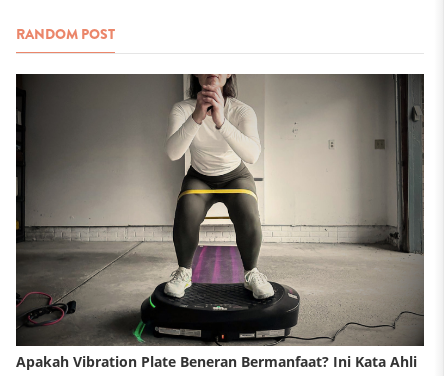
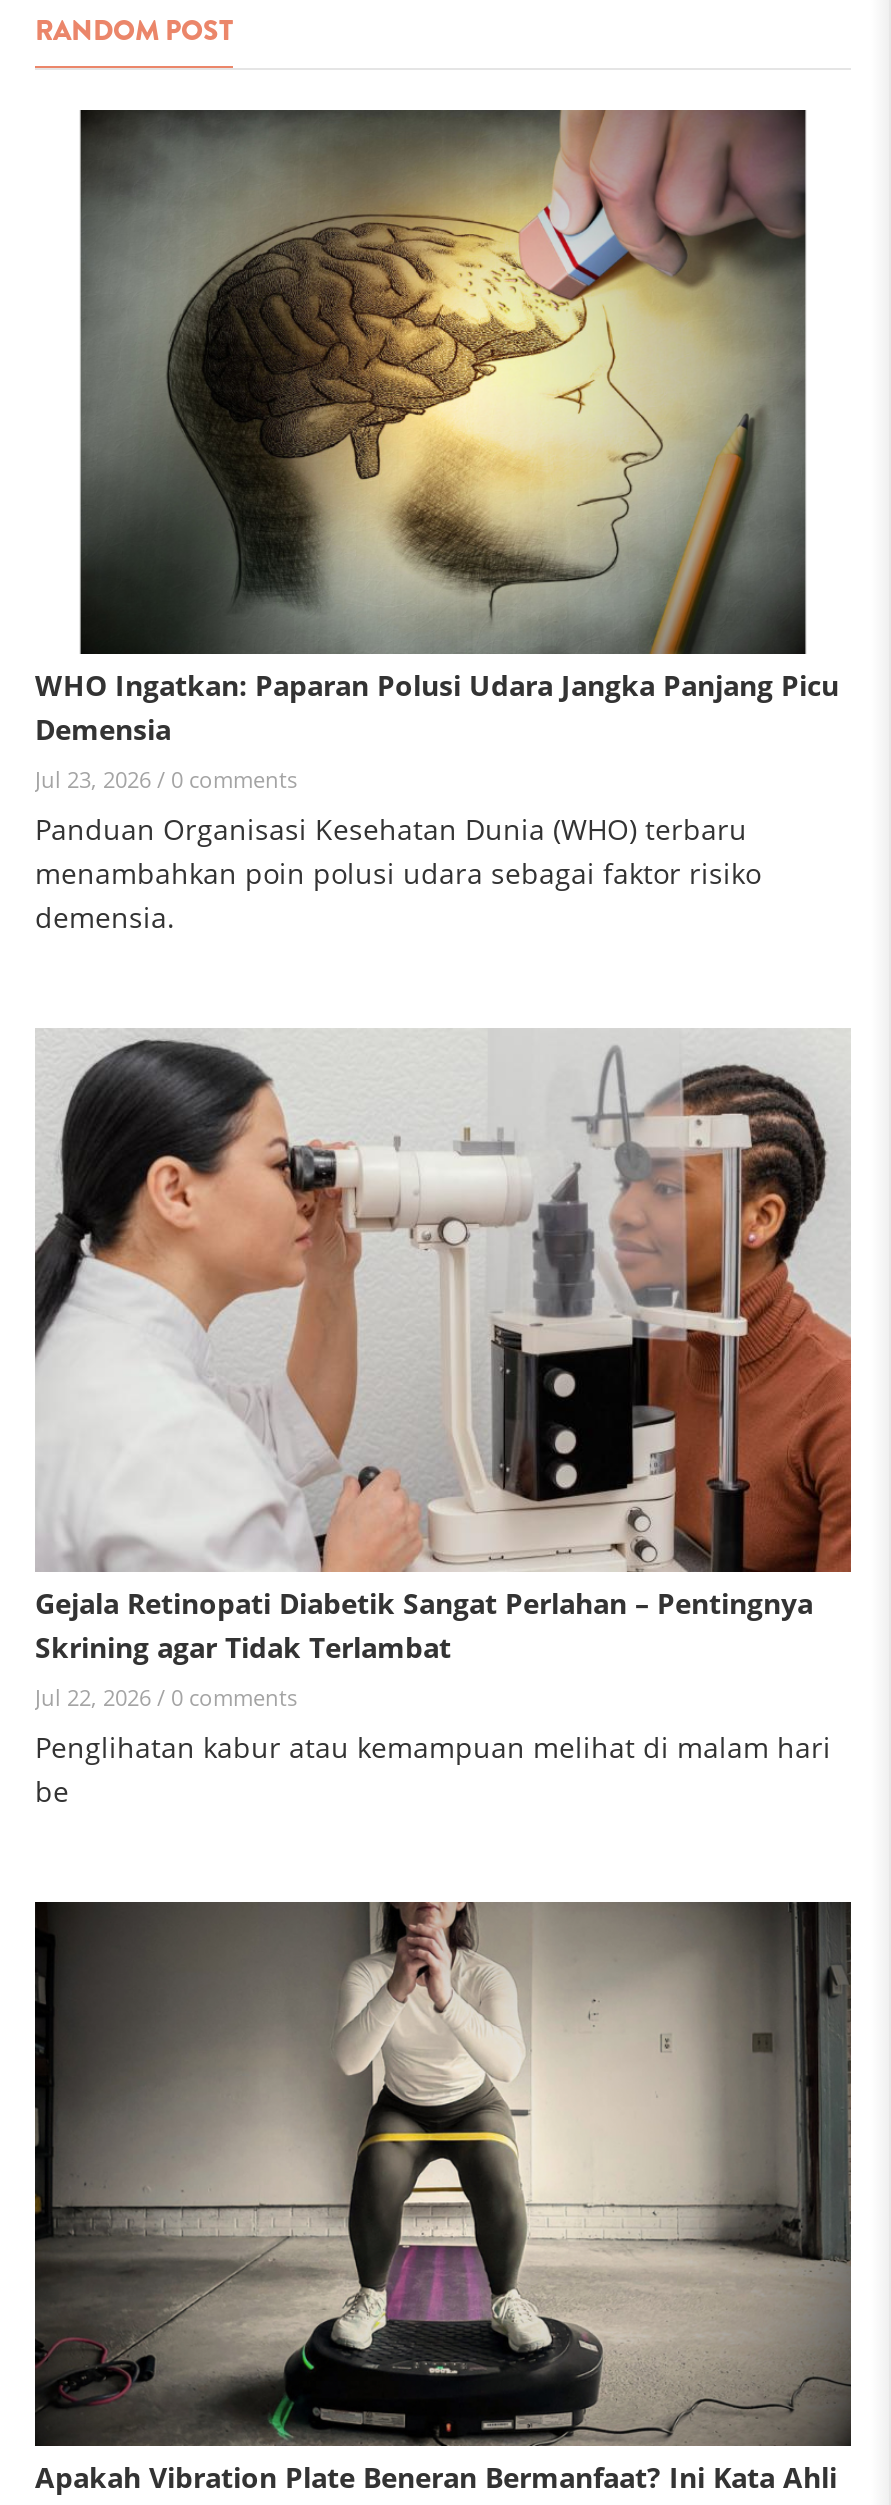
+ [image]
+ Gejala Retinopati Diabetik Sangat Perlahan – Pentingnya
+ Skrining agar Tidak Terlambat
+ Jul 22, 2026 / 0 comments
+ Penglihatan kabur atau kemampuan melihat di malam hari
+ be

+ [image]
+ WHO Ingatkan: Paparan Polusi Udara Jangka Panjang Picu
+ Demensia
+ Jul 23, 2026 / 0 comments
+ Panduan Organisasi Kesehatan Dunia (WHO) terbaru
+ menambahkan poin polusi udara sebagai faktor risiko
+ demensia.
